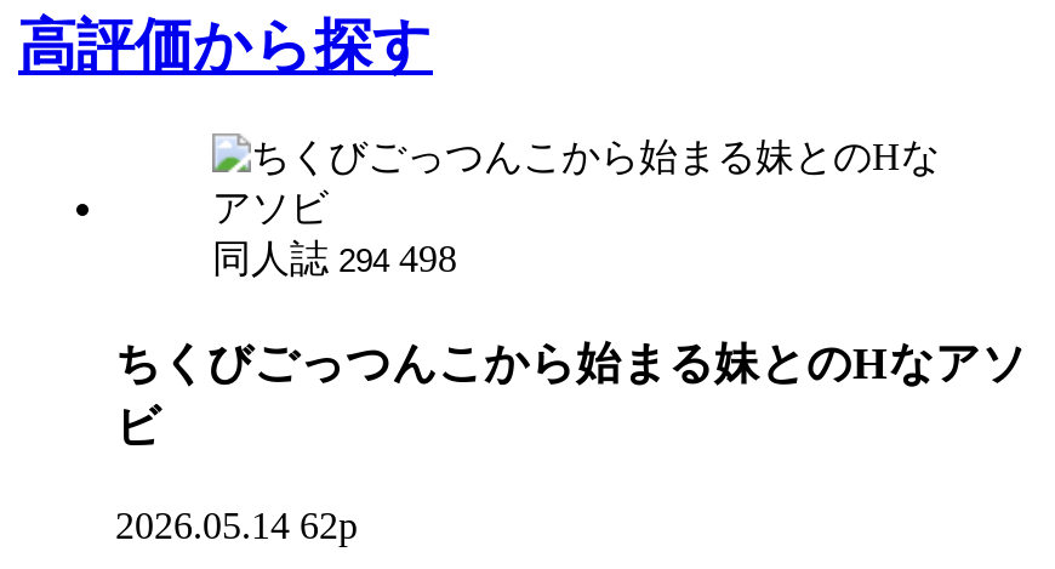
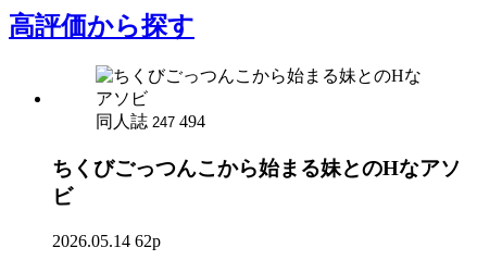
- 同人誌 294 498
+ 同人誌 247 494
